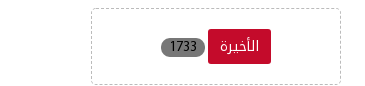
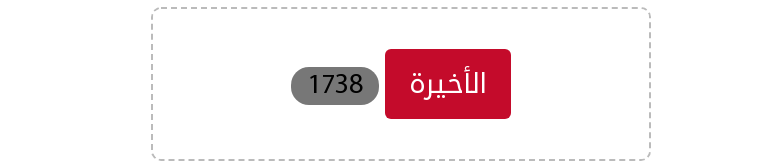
- الأخيرة 1733
+ الأخيرة 1738
